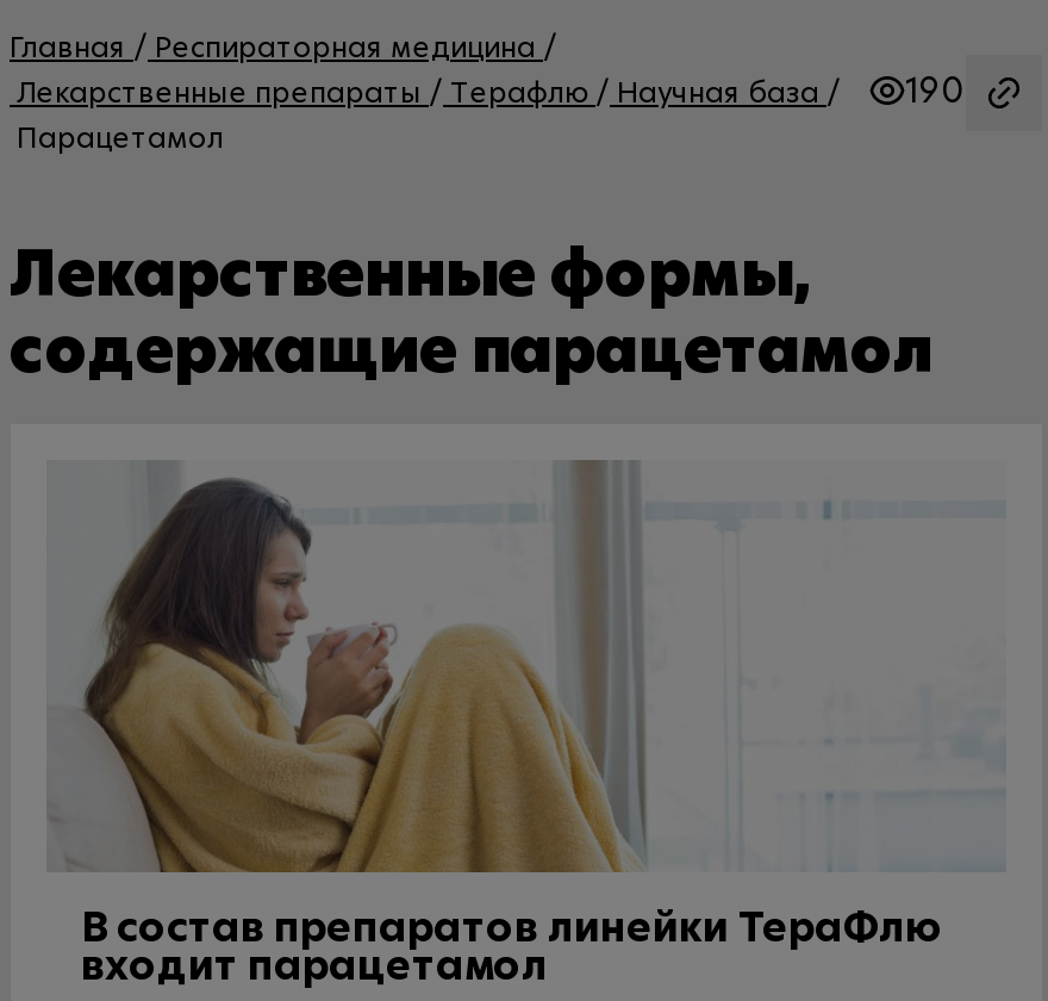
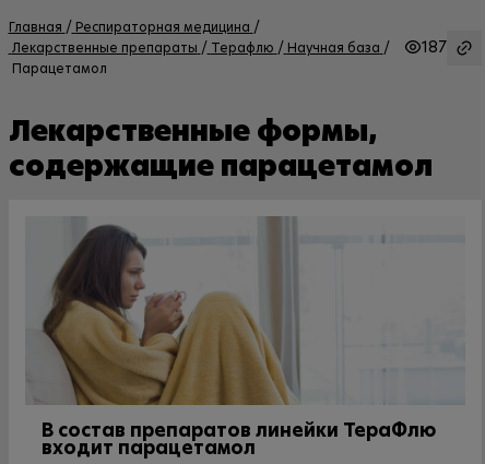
- 190
+ 187
